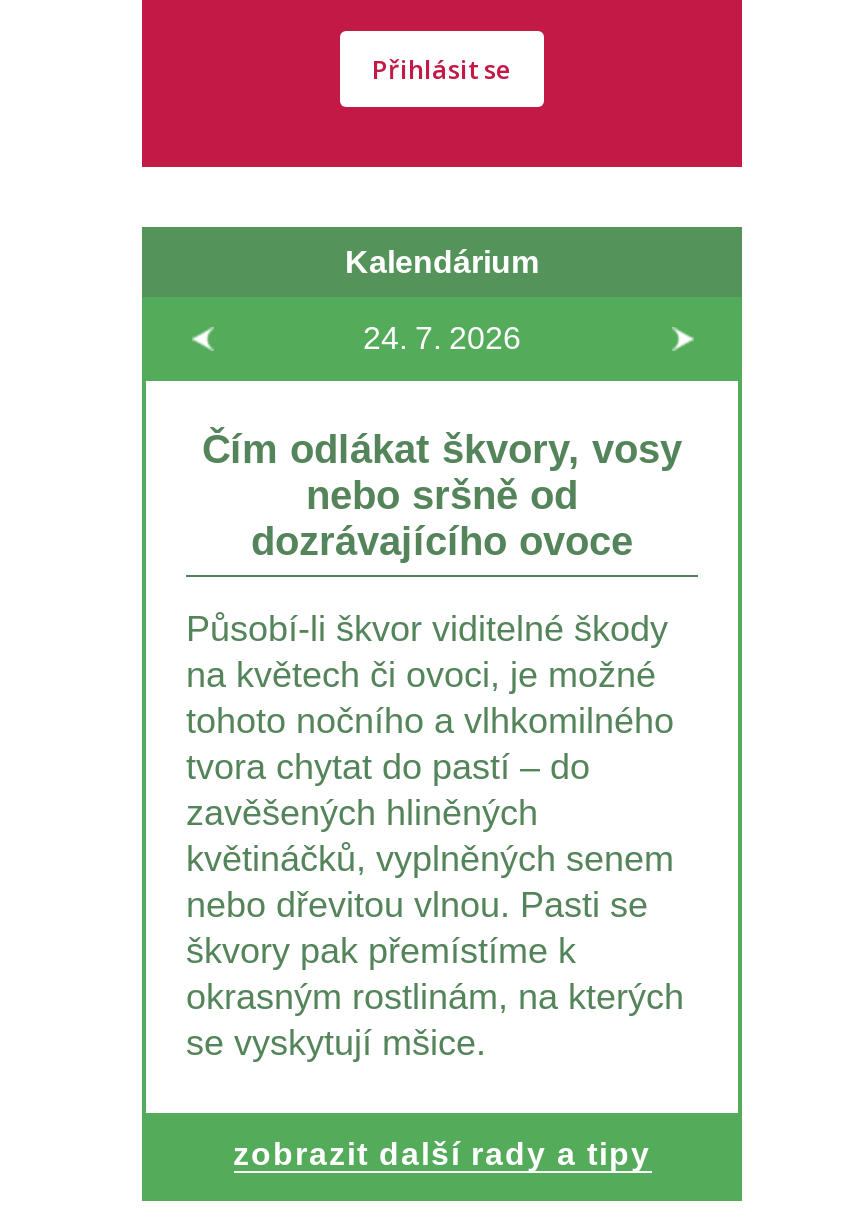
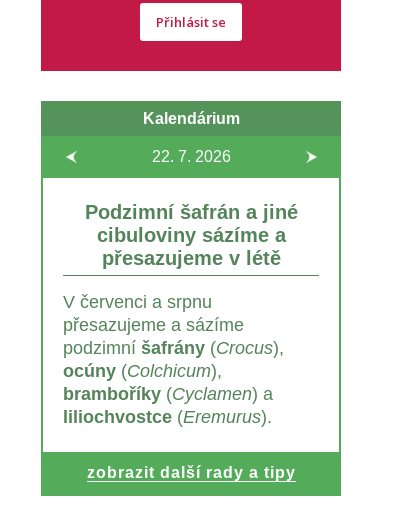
- 24. 7. 2026
+ 22. 7. 2026

- Čím odlákat škvory, vosy
- nebo sršně od
- dozrávajícího ovoce
+ Podzimní šafrán a jiné
+ cibuloviny sázíme a
+ přesazujeme v létě

- Působí-li škvor viditelné škody
- na květech či ovoci, je možné
- tohoto nočního a vlhkomilného
- tvora chytat do pastí – do
- zavěšených hliněných
- květináčků, vyplněných senem
- nebo dřevitou vlnou. Pasti se
- škvory pak přemístíme k
- okrasným rostlinám, na kterých
- se vyskytují mšice.
+ V červenci a srpnu
+ přesazujeme a sázíme
+ podzimní šafrány (Crocus),
+ ocúny (Colchicum),
+ bramboříky (Cyclamen) a
+ liliochvostce (Eremurus).
